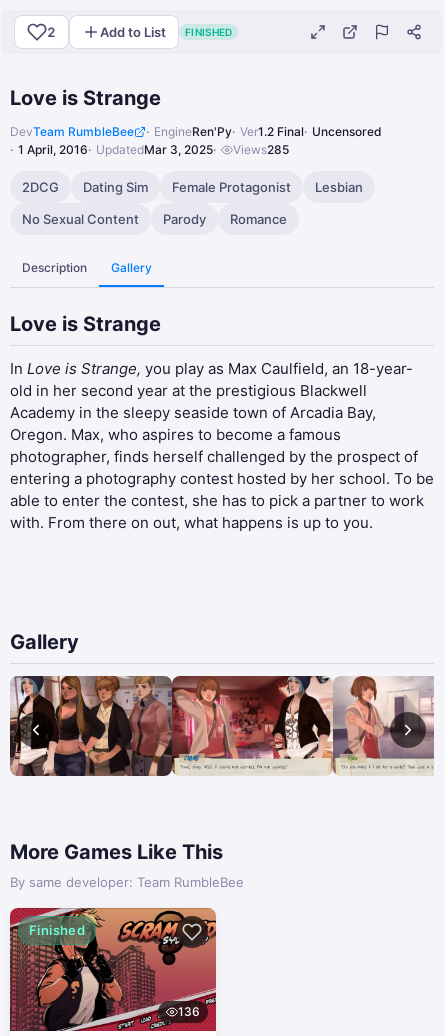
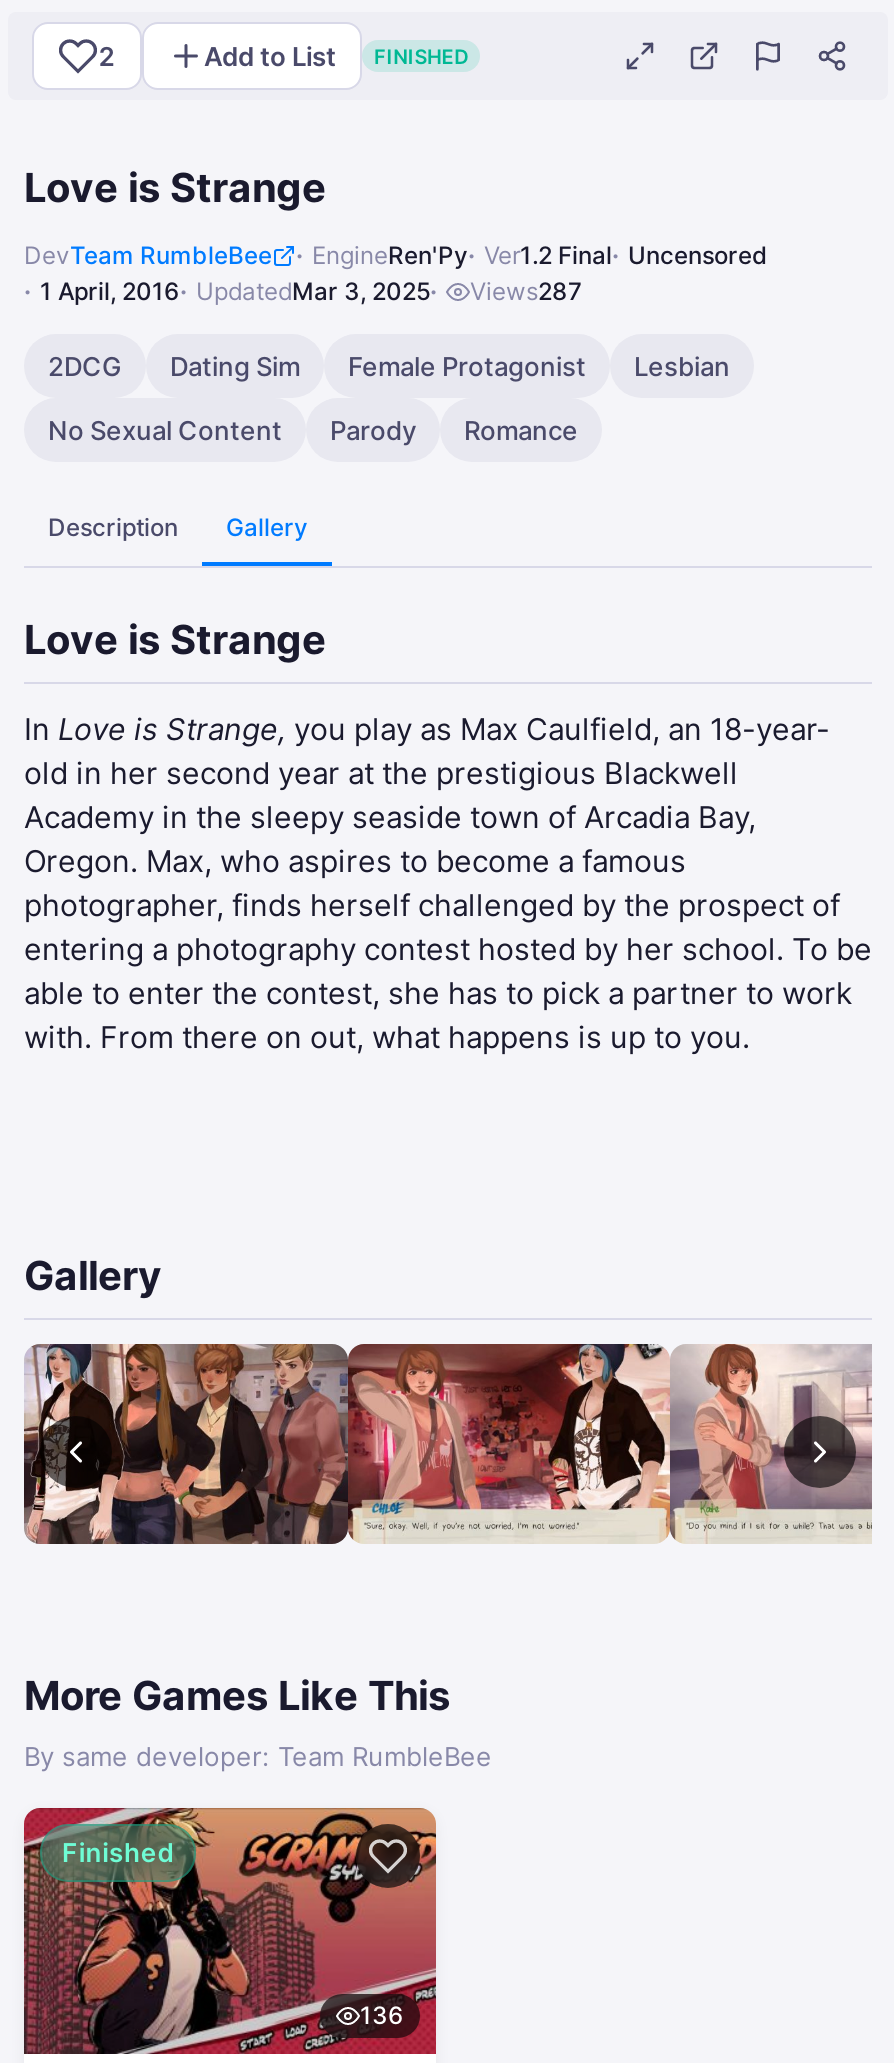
- 1 April, 2016 UpdatedMar 3, 2025 Views285
+ 1 April, 2016 UpdatedMar 3, 2025 Views287
